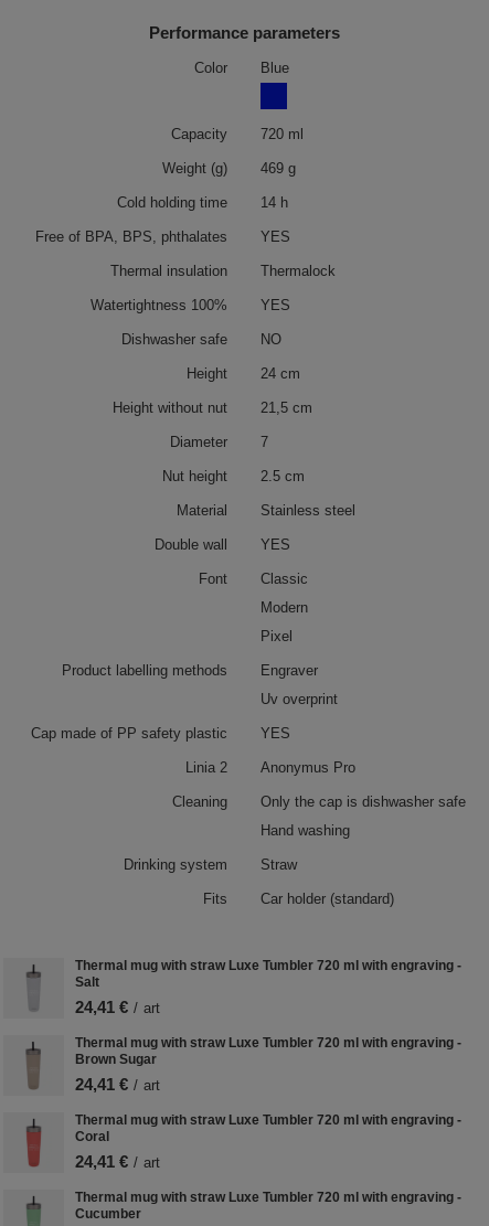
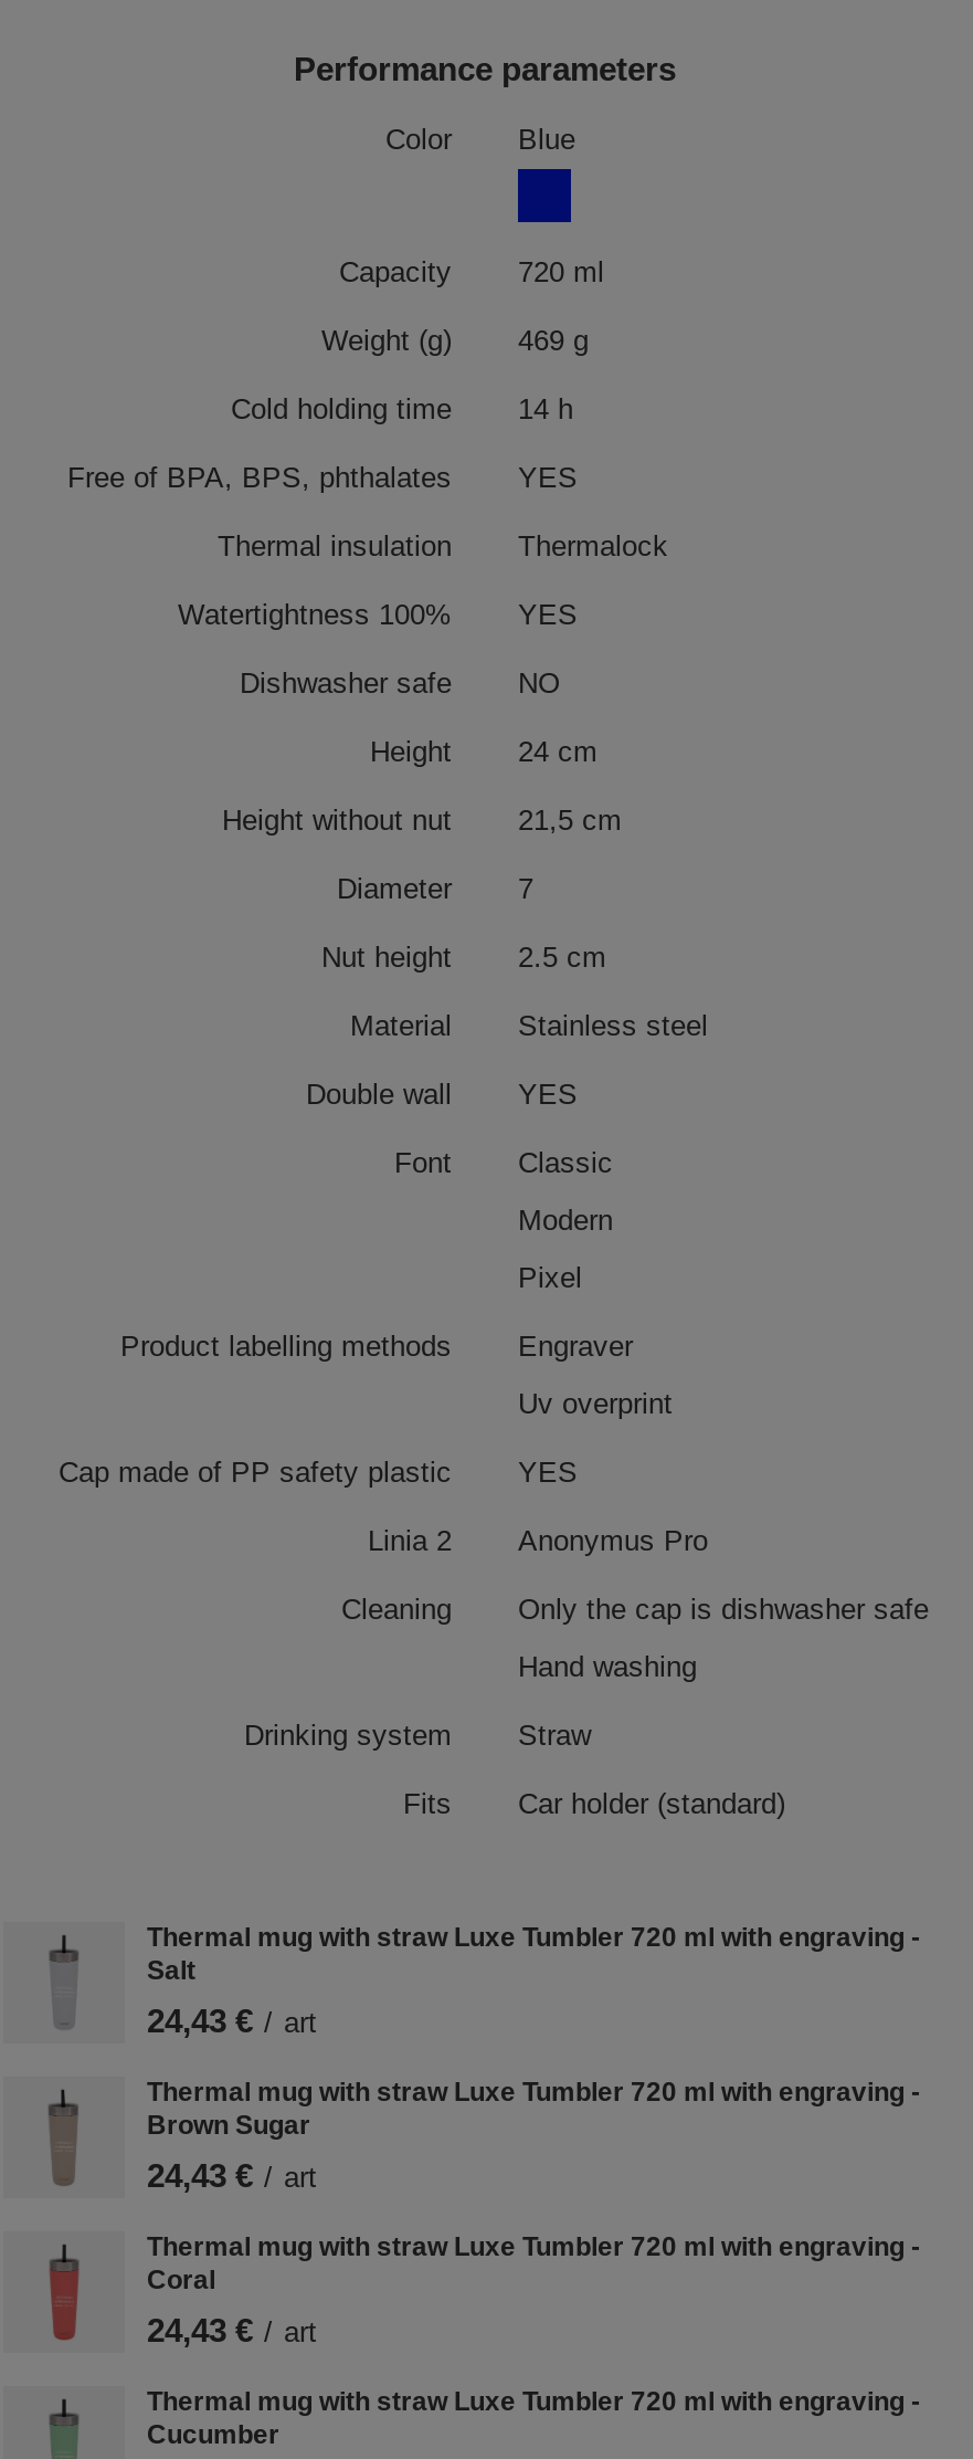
- 24,41 € / art
+ 24,43 € / art

- 24,41 € / art
+ 24,43 € / art

- 24,41 € / art
+ 24,43 € / art
